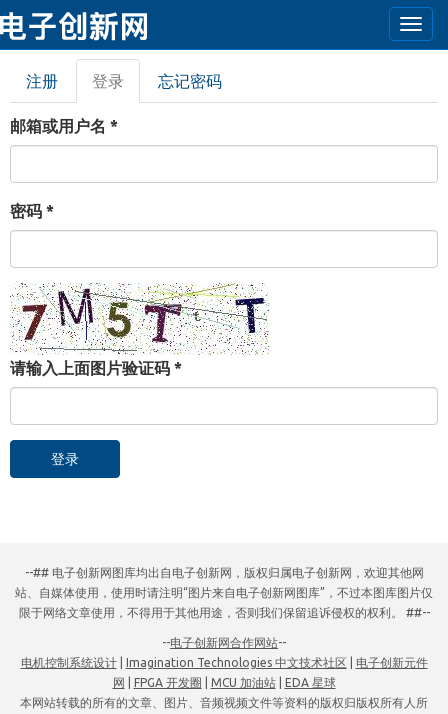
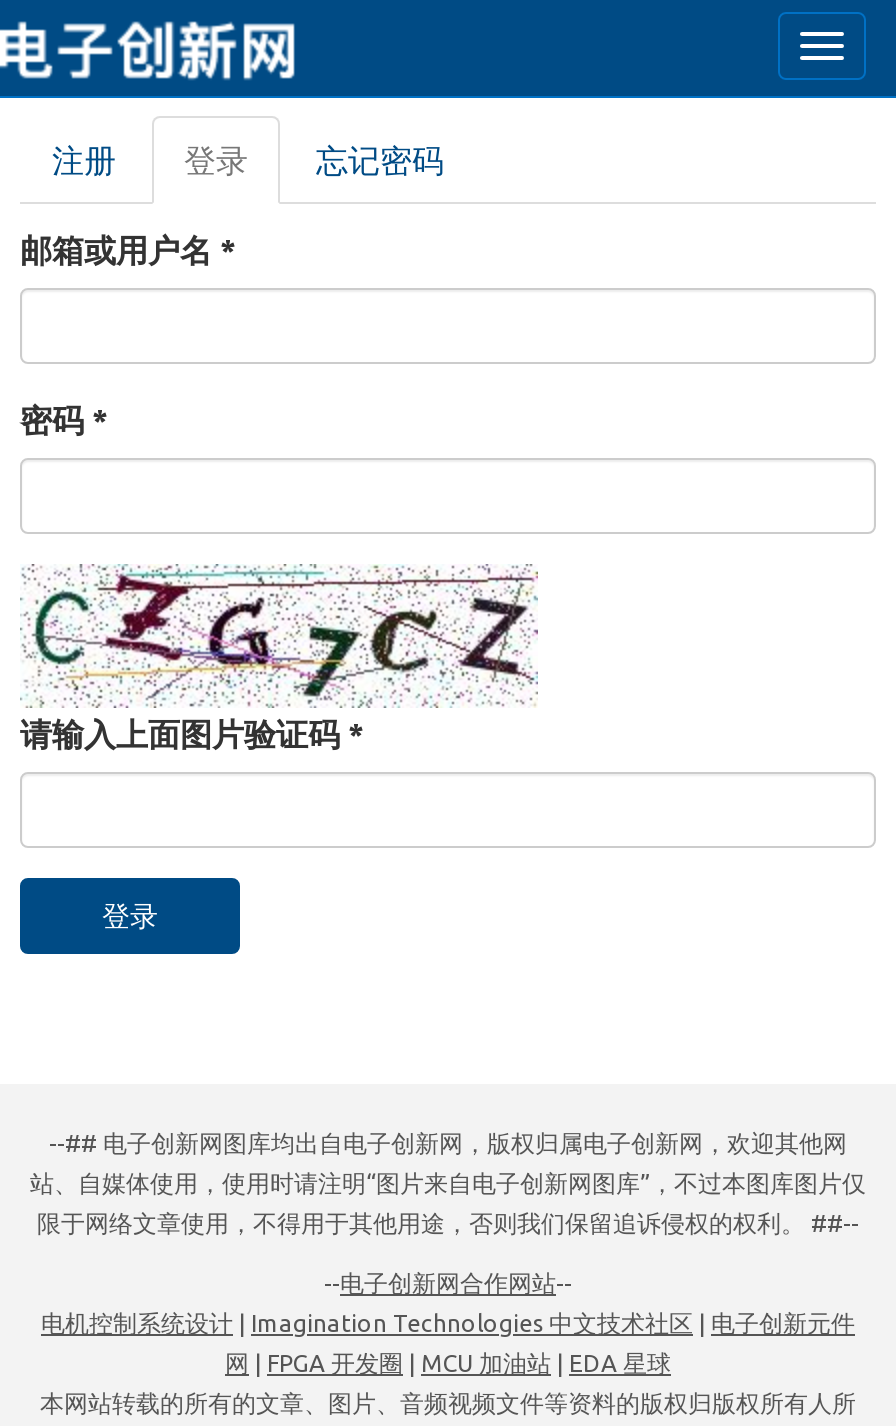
- [image]
+ [image]
